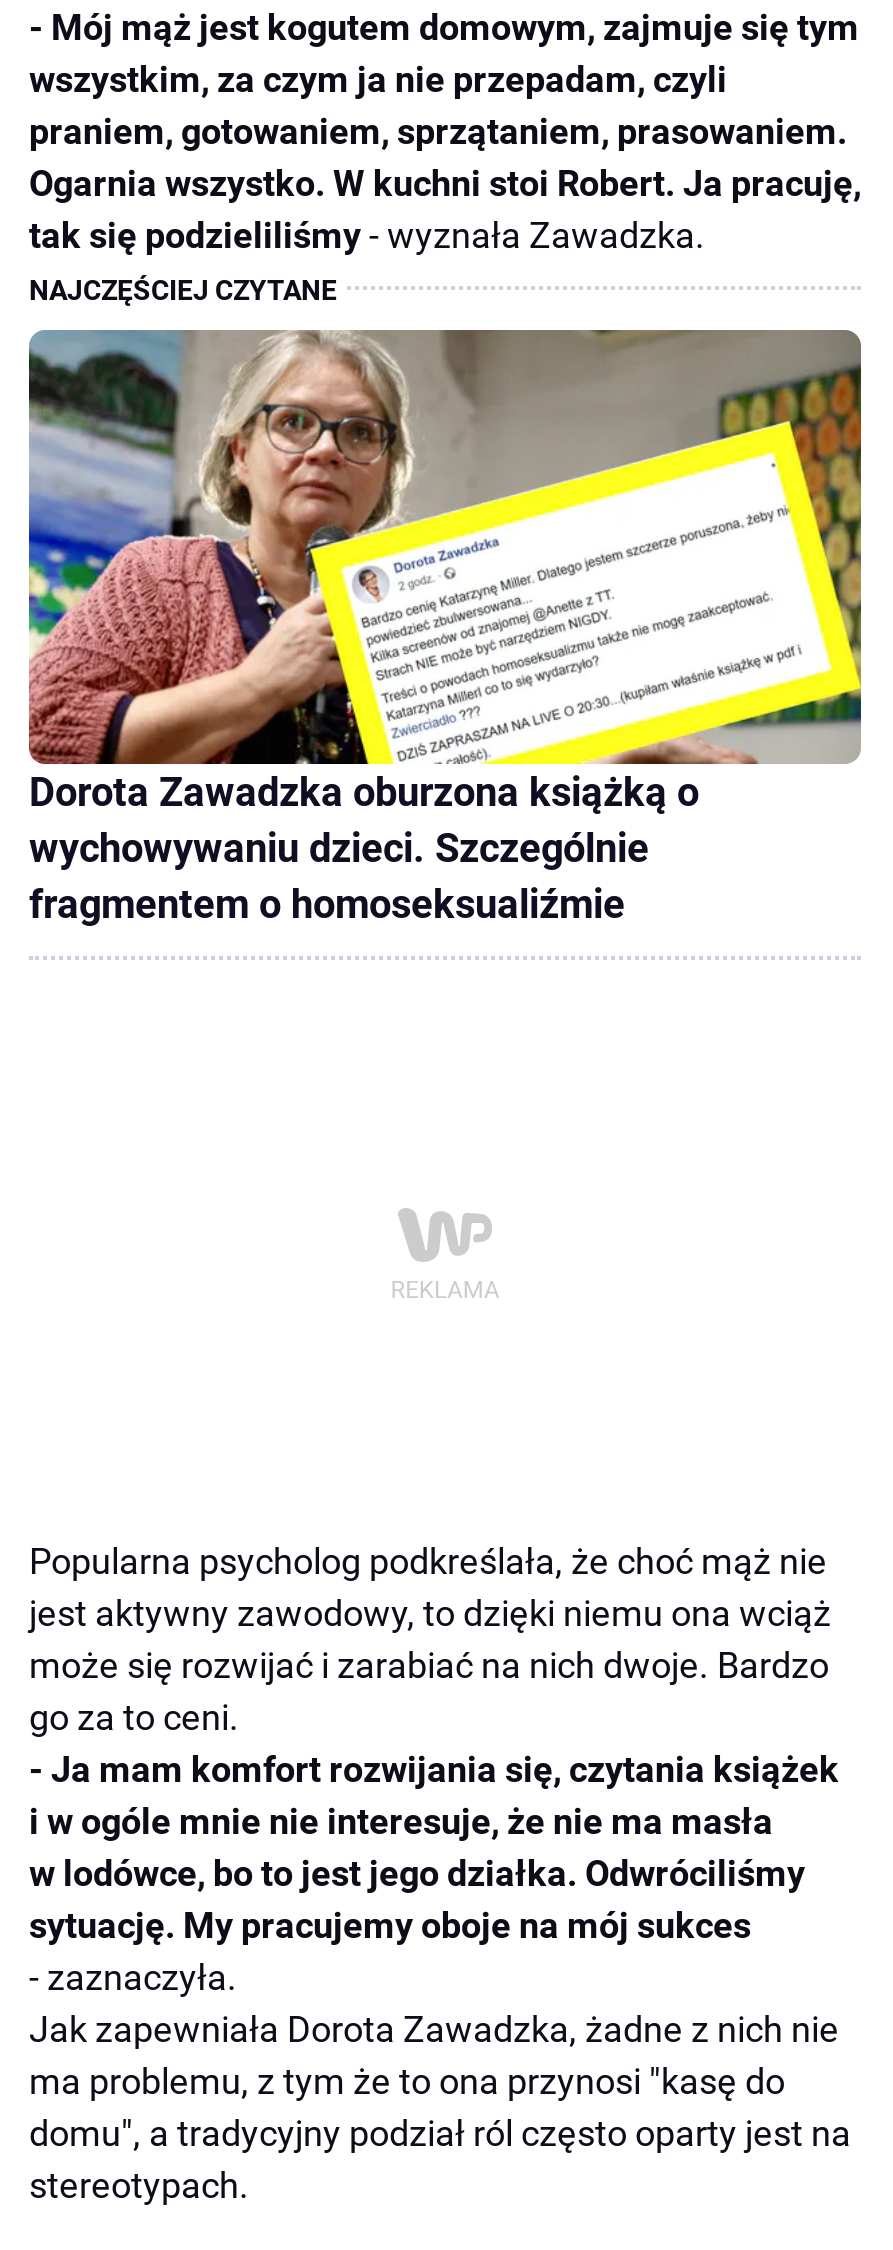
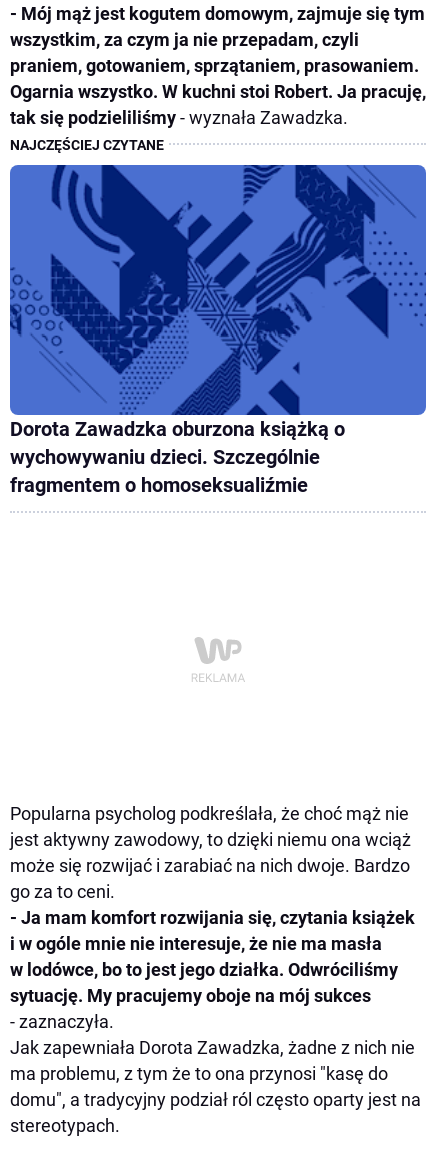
- [image]
+ [image]
